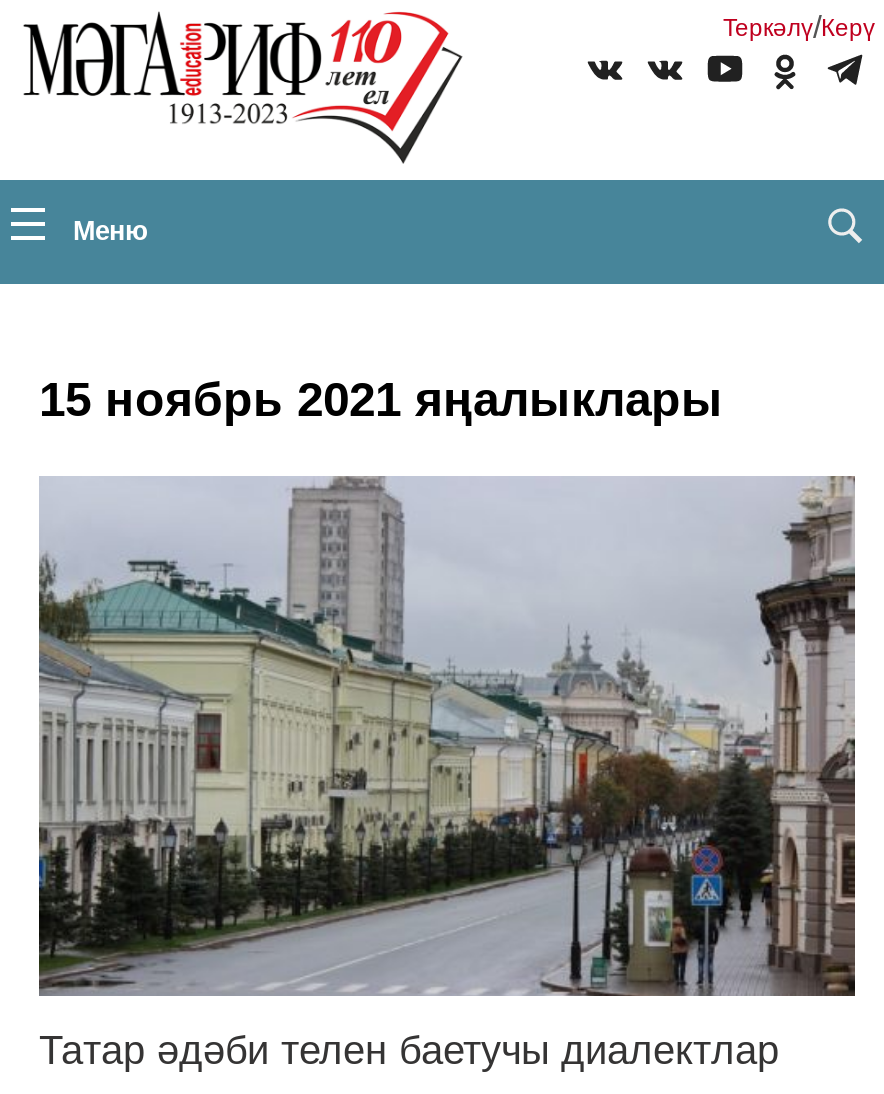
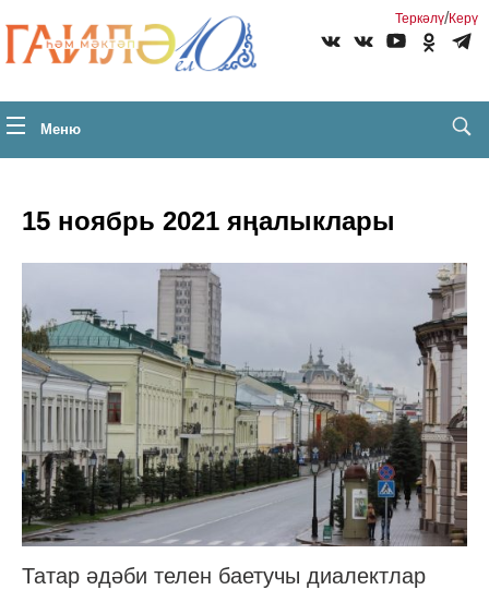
- [image]
+ [image]
